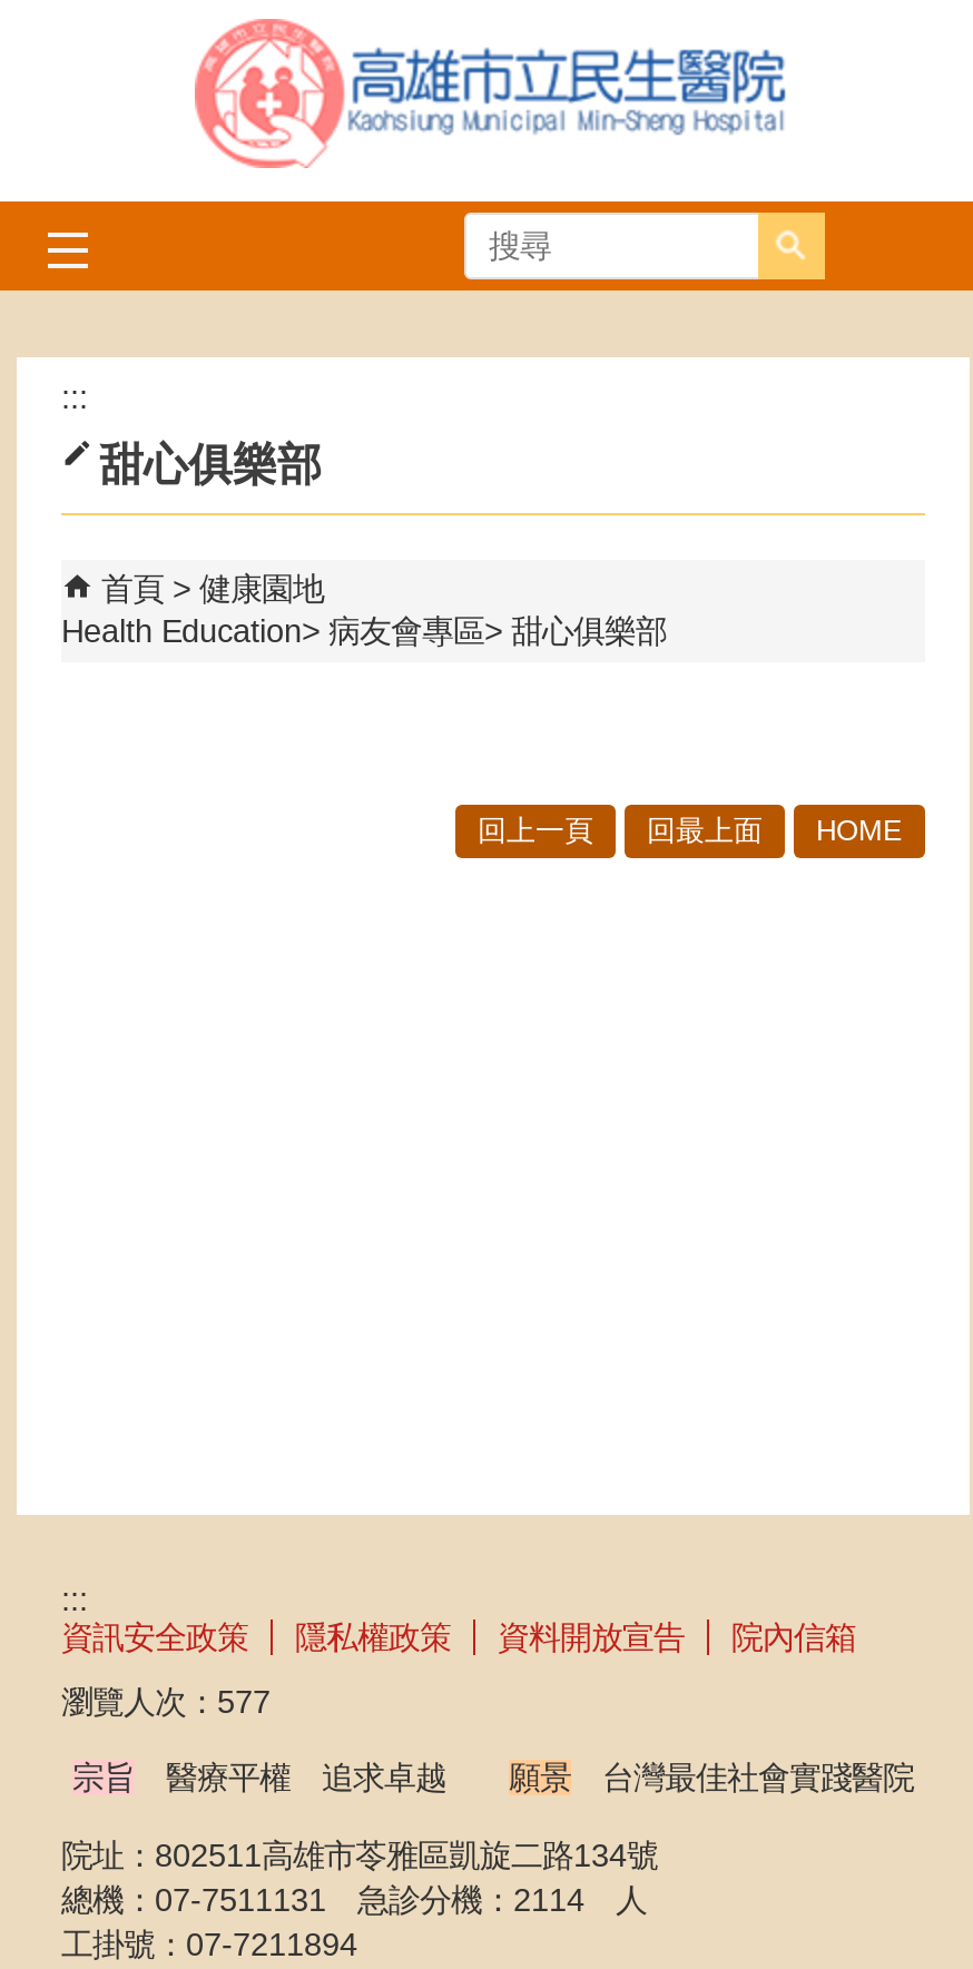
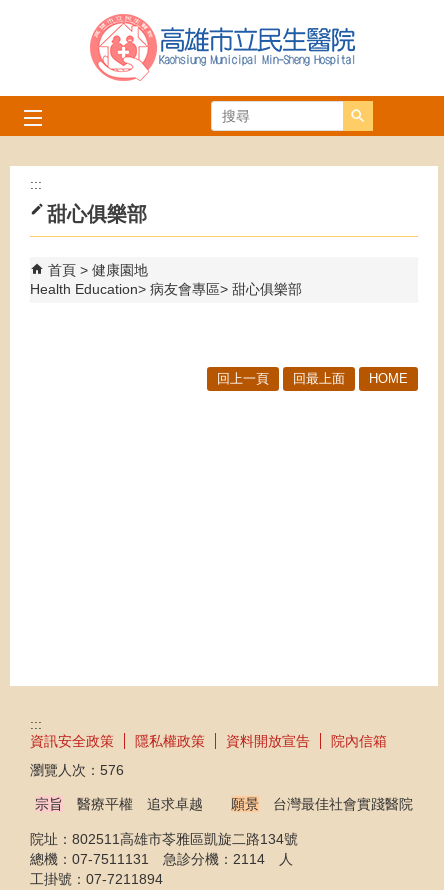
- 瀏覽人次：577
+ 瀏覽人次：576
